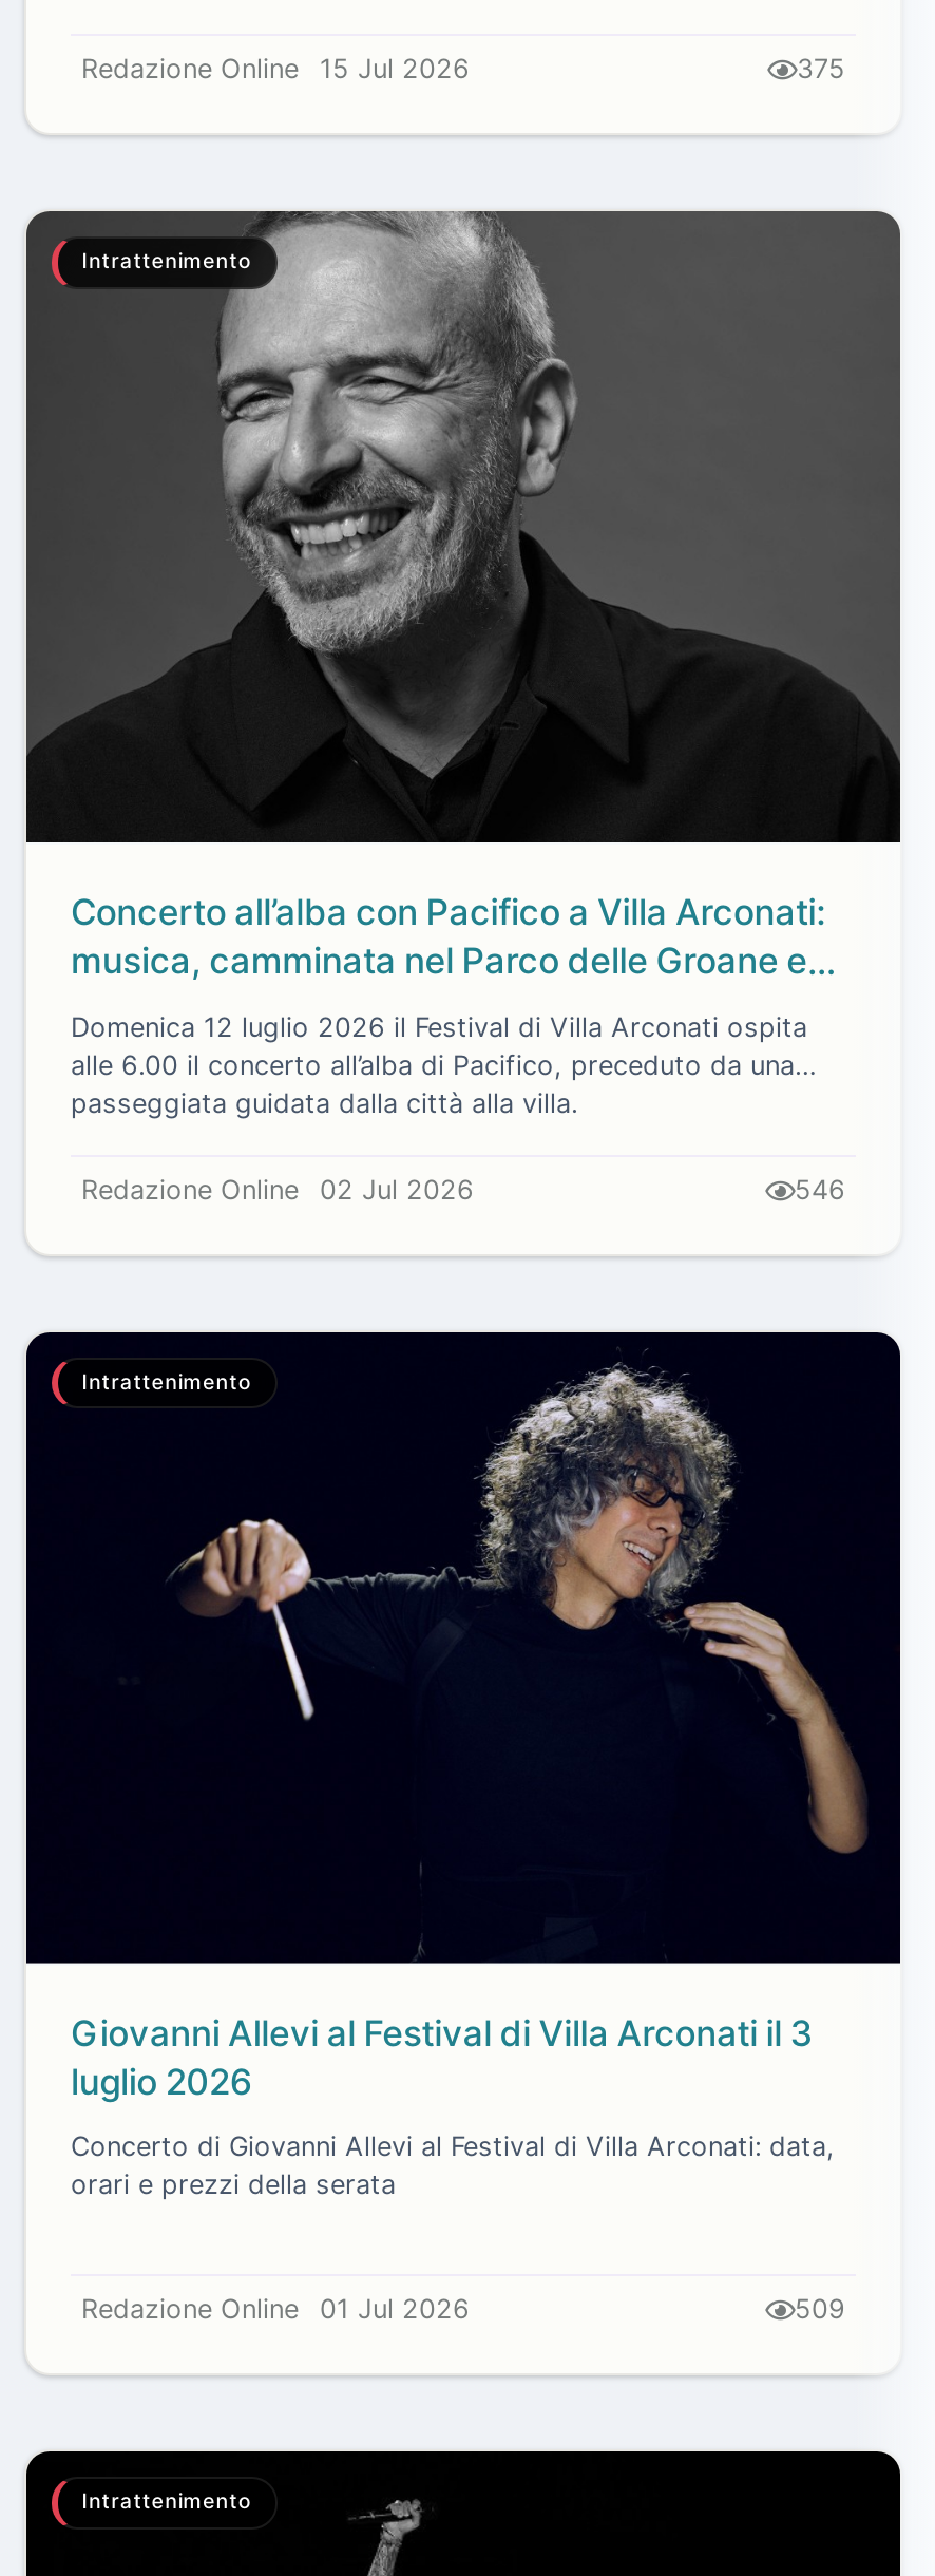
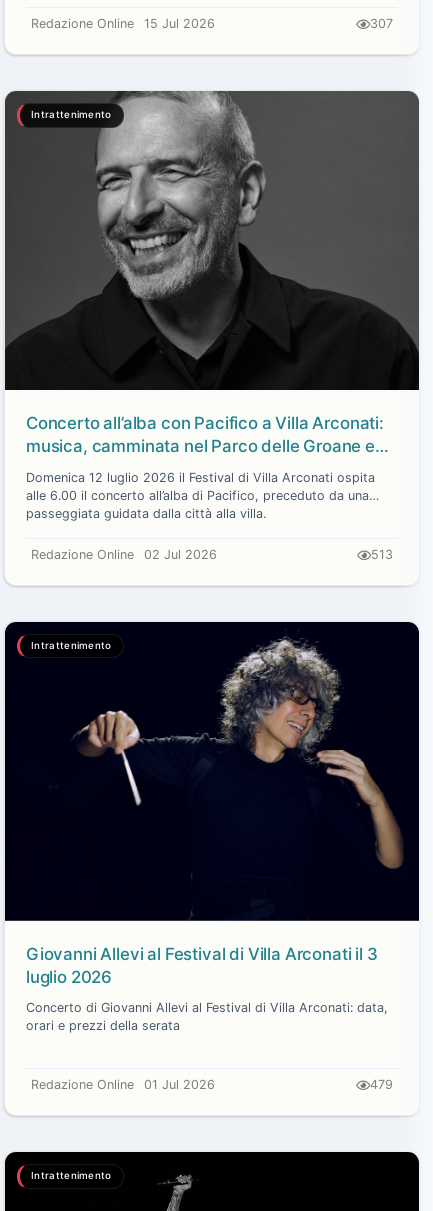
- 375
+ 307

- 546
+ 513

- 509
+ 479
